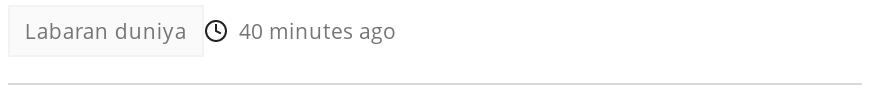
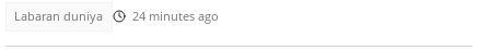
- Labaran duniya 40 minutes ago
+ Labaran duniya 24 minutes ago
